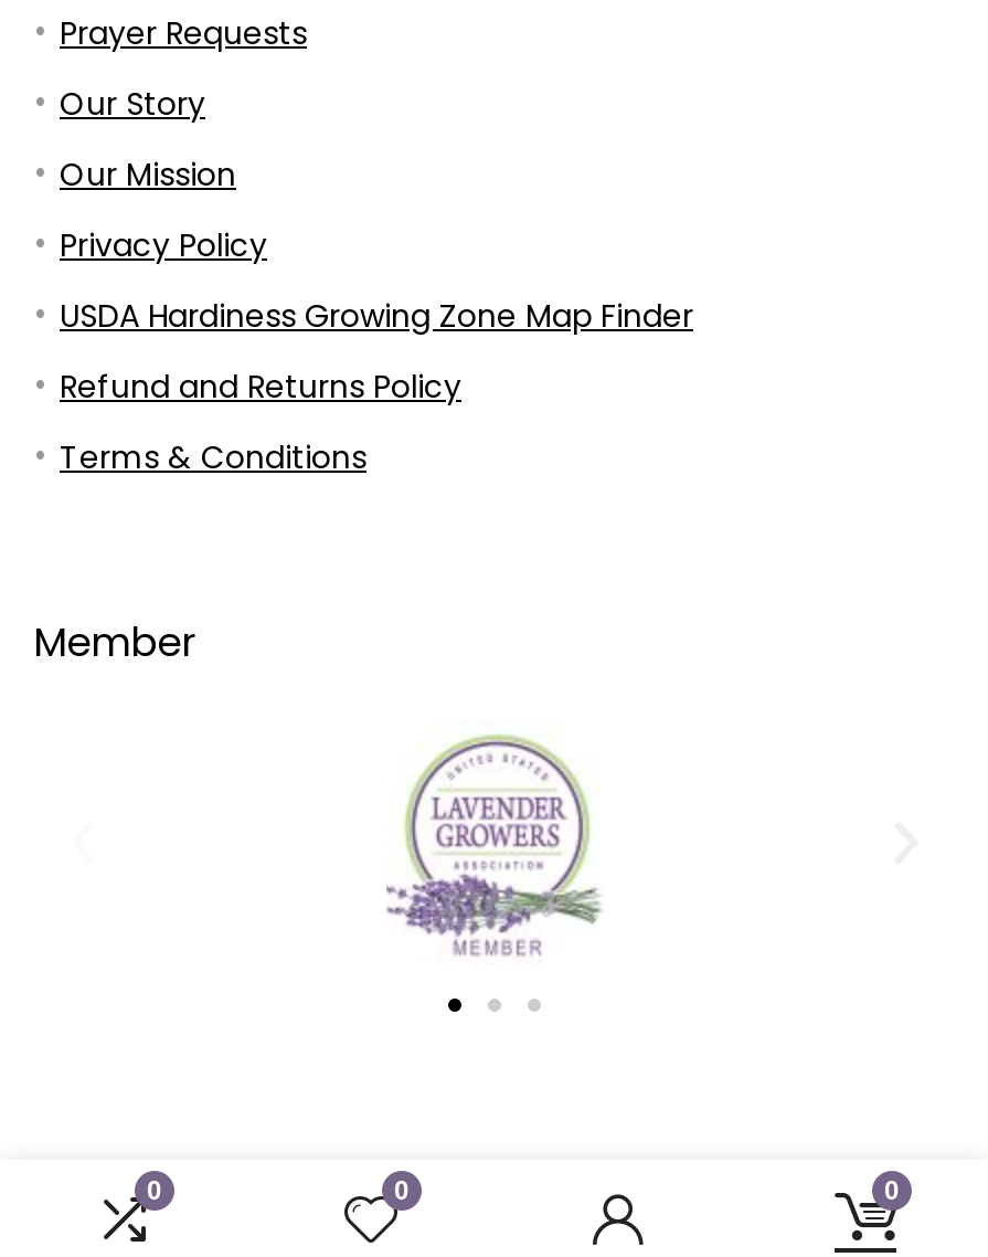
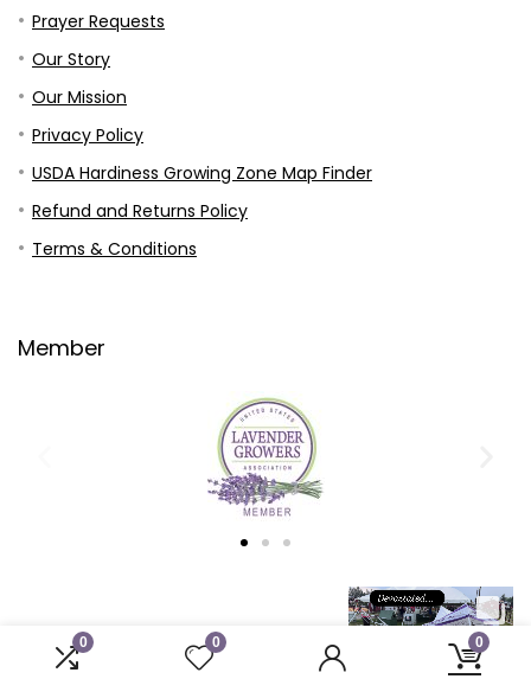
+ [image]
